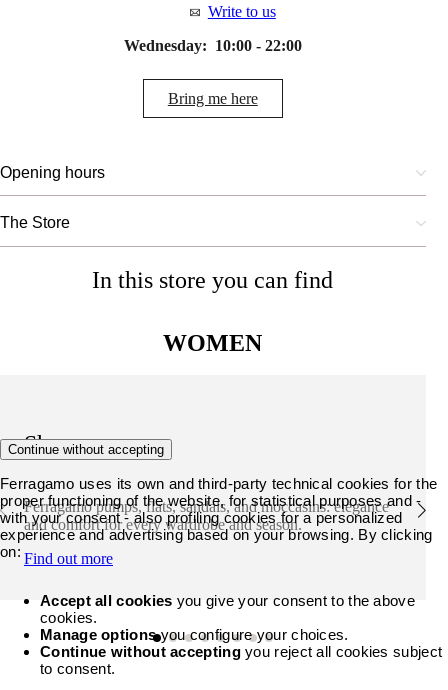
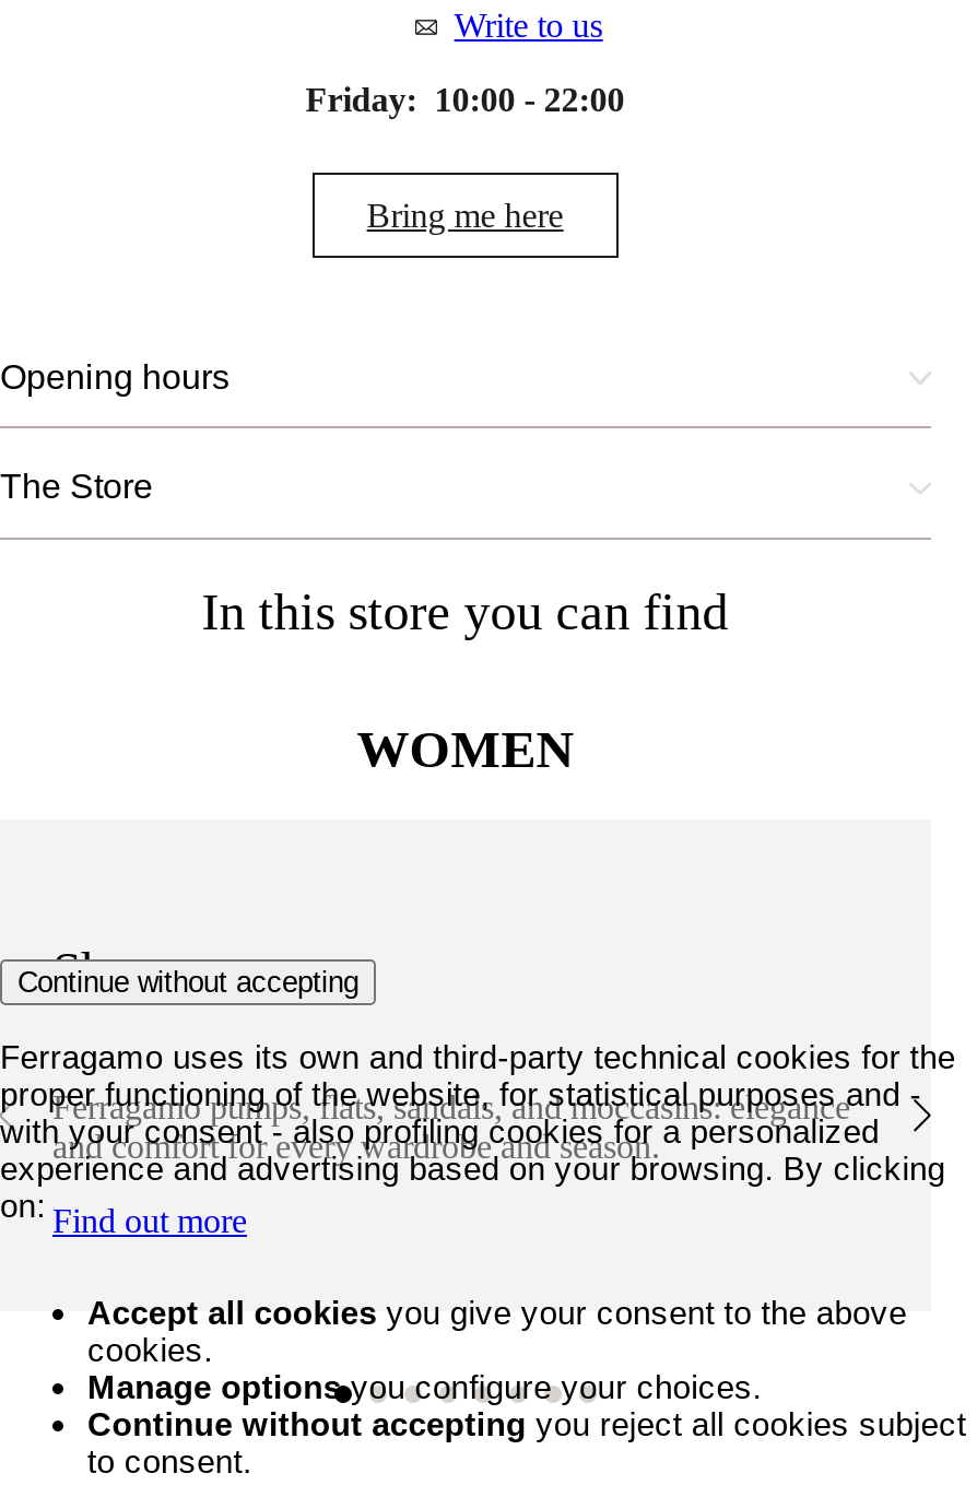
- Wednesday: 10:00 - 22:00
+ Friday: 10:00 - 22:00
